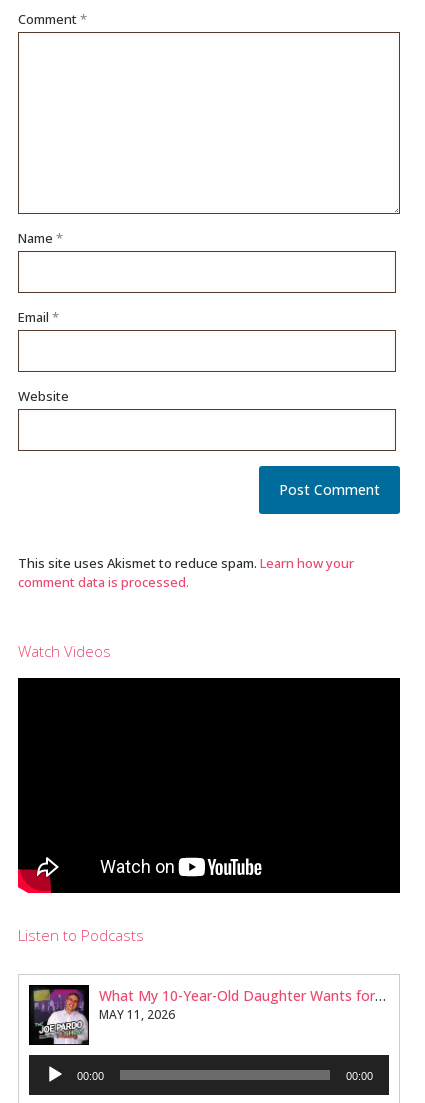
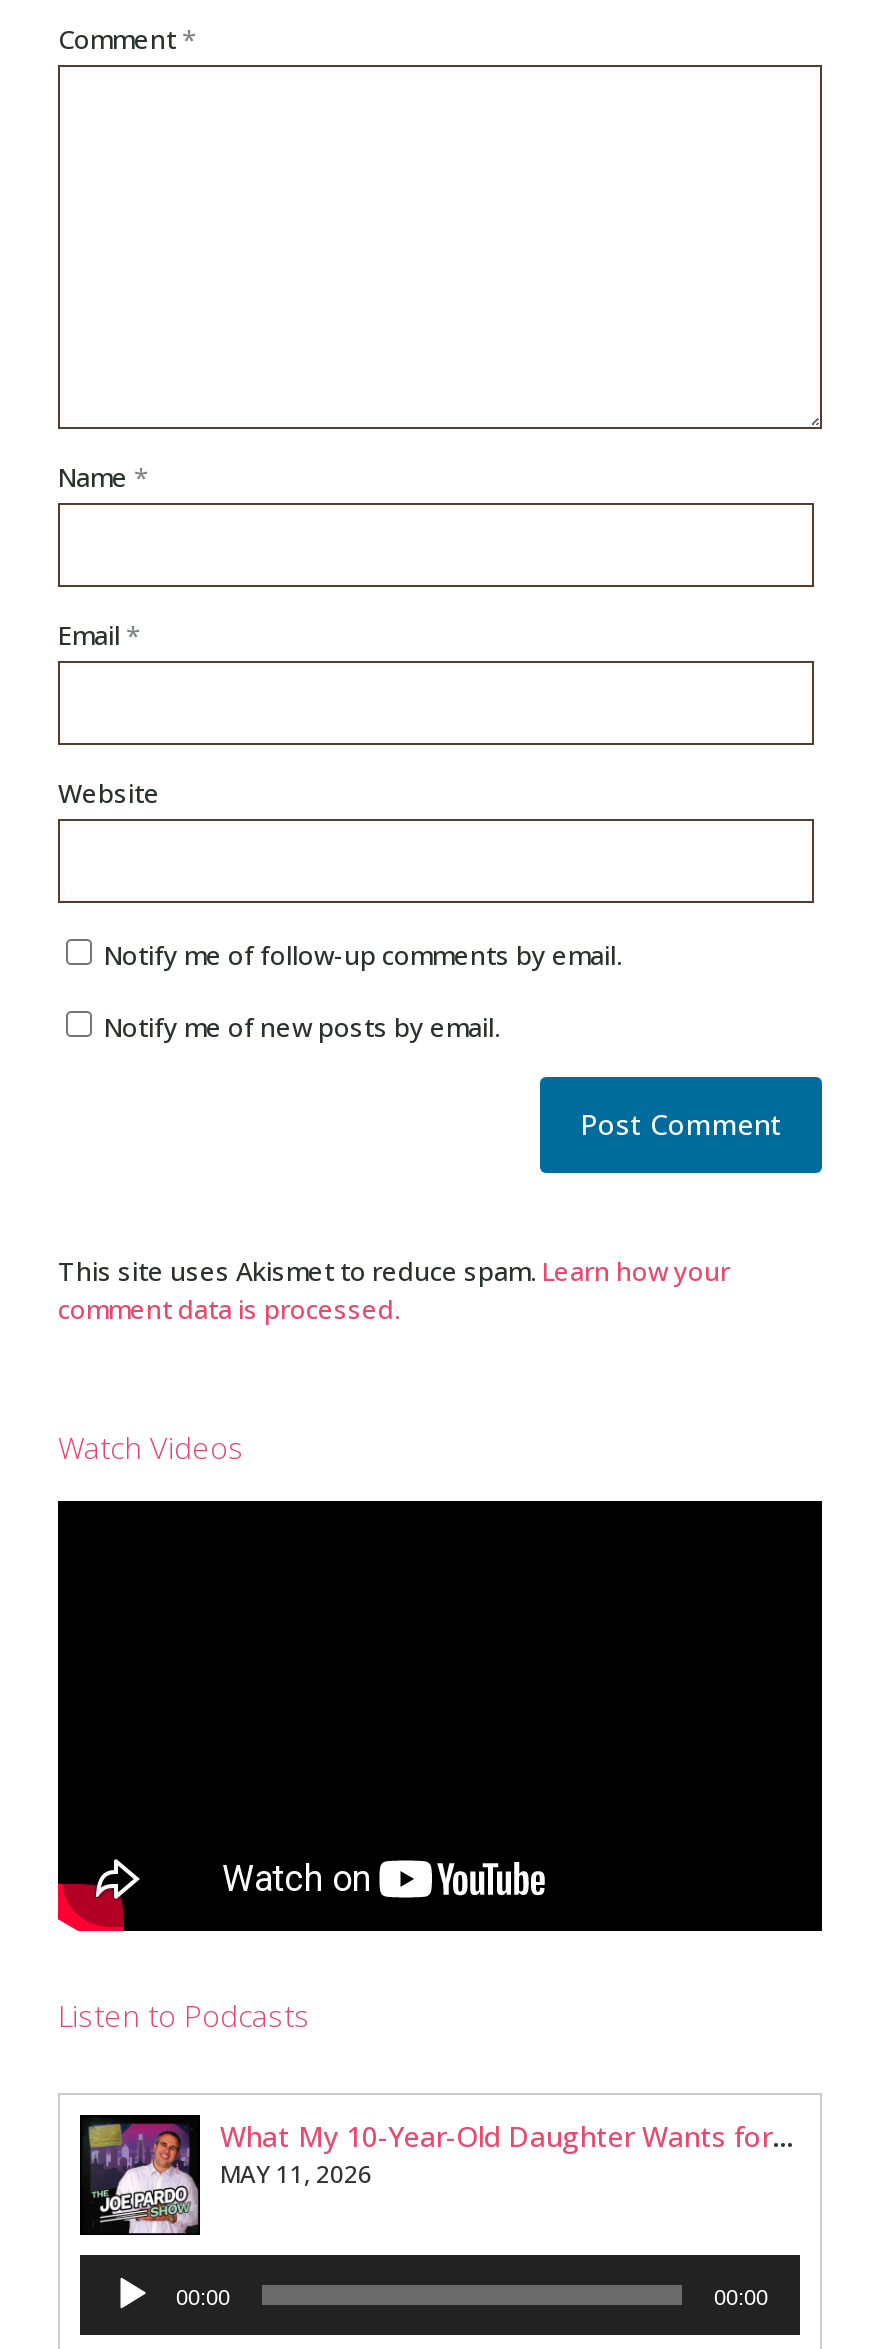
+ Notify me of follow-up comments by email.
+ Notify me of new posts by email.
